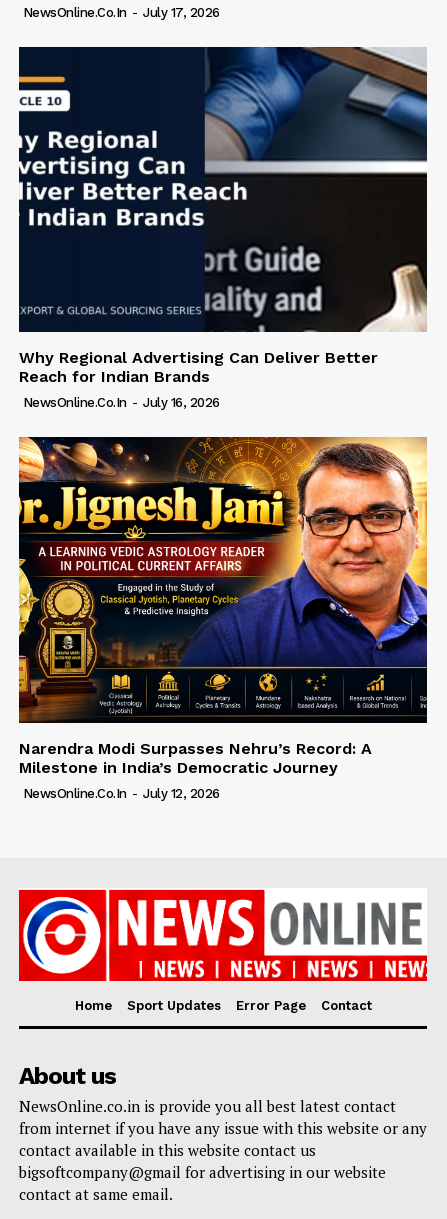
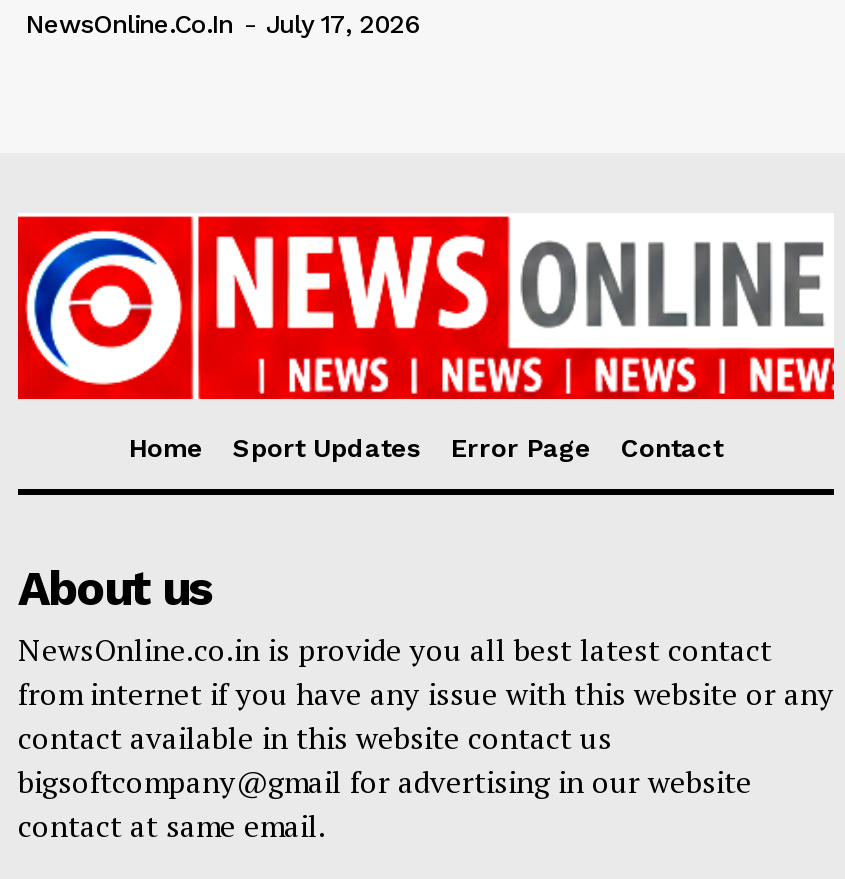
- [image]
- Why Regional Advertising Can Deliver Better
- Reach for Indian Brands
- NewsOnline.co.in - July 16, 2026

- [image]
- Narendra Modi Surpasses Nehru’s Record: A
- Milestone in India’s Democratic Journey
- NewsOnline.co.in - July 12, 2026
